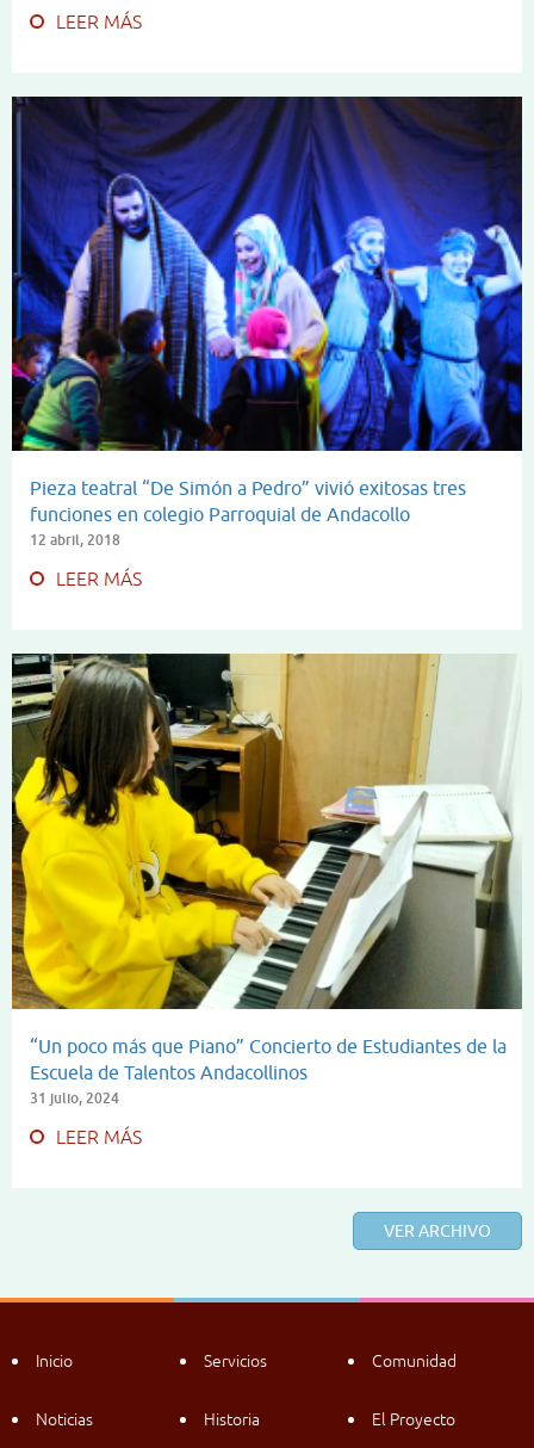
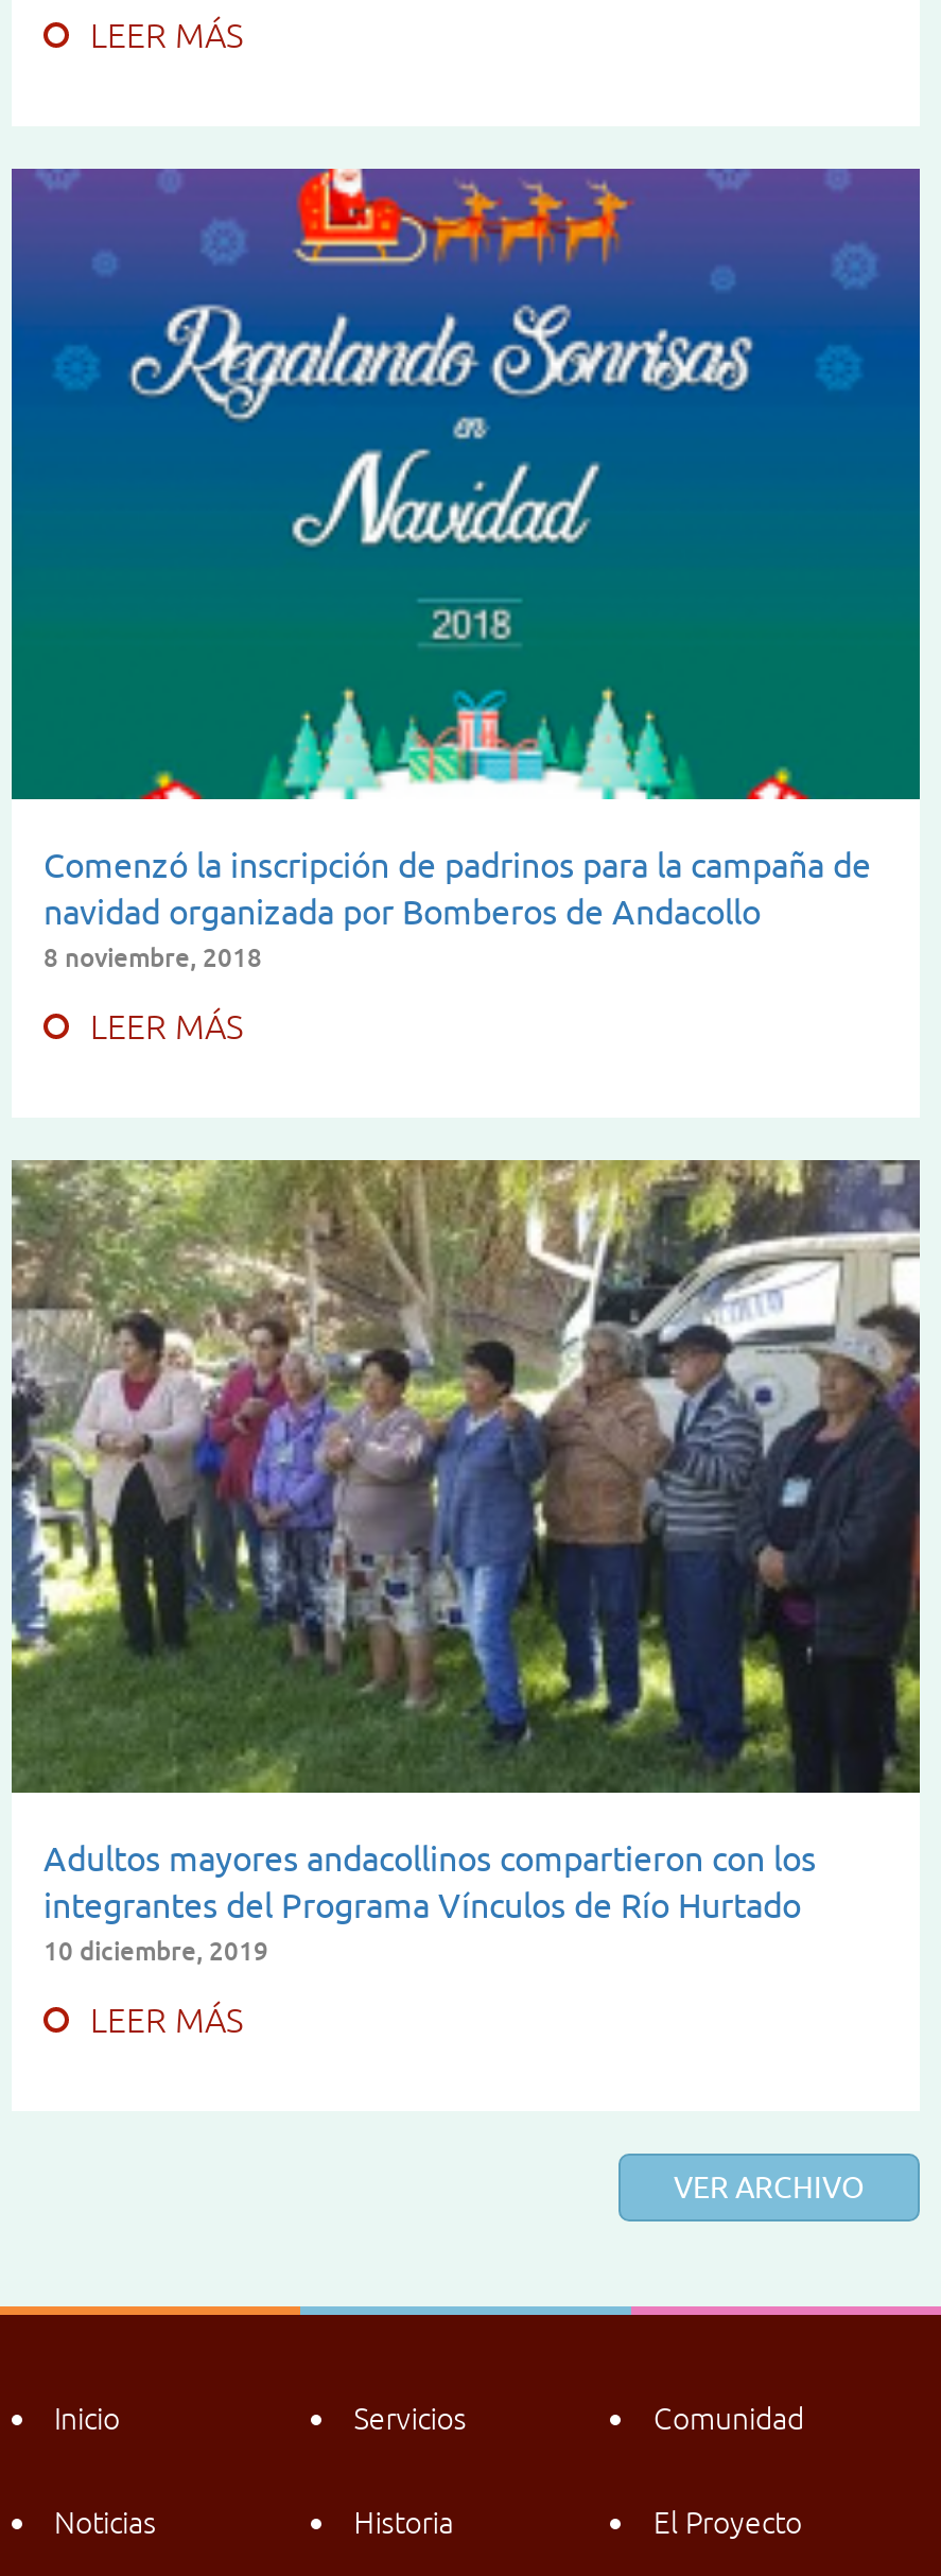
- [image]
- Pieza teatral “De Simón a Pedro” vivió exitosas tres
- funciones en colegio Parroquial de Andacollo
- 12 abril, 2018
+ [image]
+ Comenzó la inscripción de padrinos para la campaña de
+ navidad organizada por Bomberos de Andacollo
+ 8 noviembre, 2018

- [image]
- “Un poco más que Piano” Concierto de Estudiantes de la
- Escuela de Talentos Andacollinos
- 31 julio, 2024
+ [image]
+ Adultos mayores andacollinos compartieron con los
+ integrantes del Programa Vínculos de Río Hurtado
+ 10 diciembre, 2019
